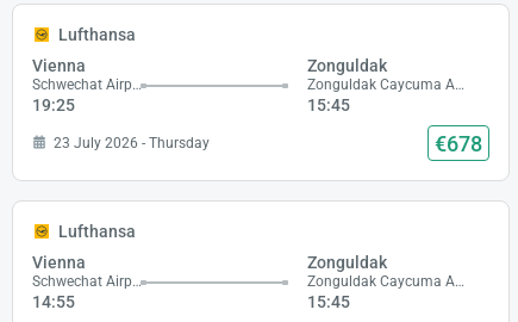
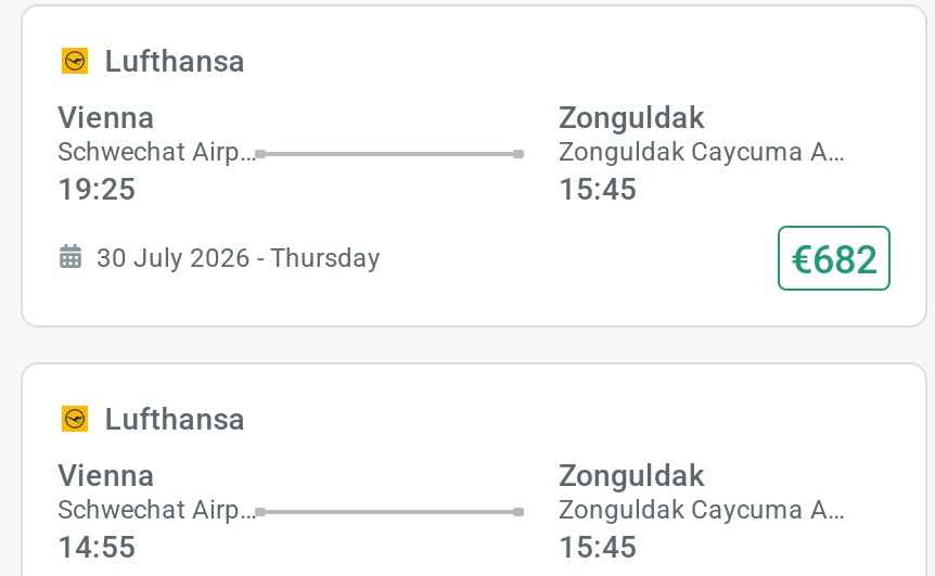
- 23 July 2026 - Thursday
+ 30 July 2026 - Thursday

- €678
+ €682
